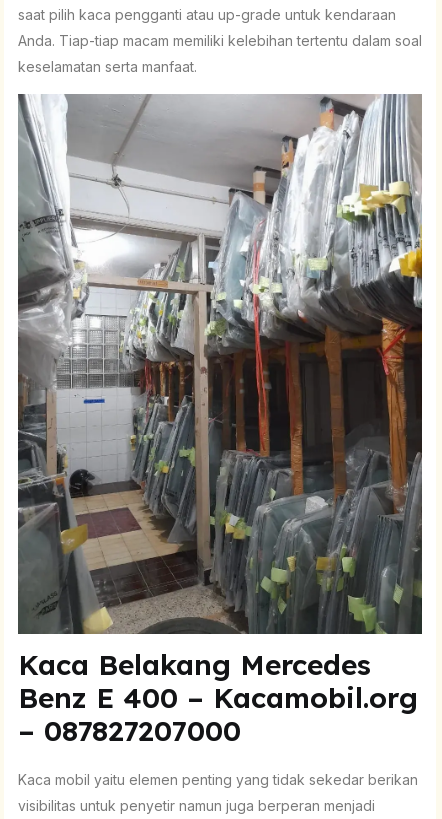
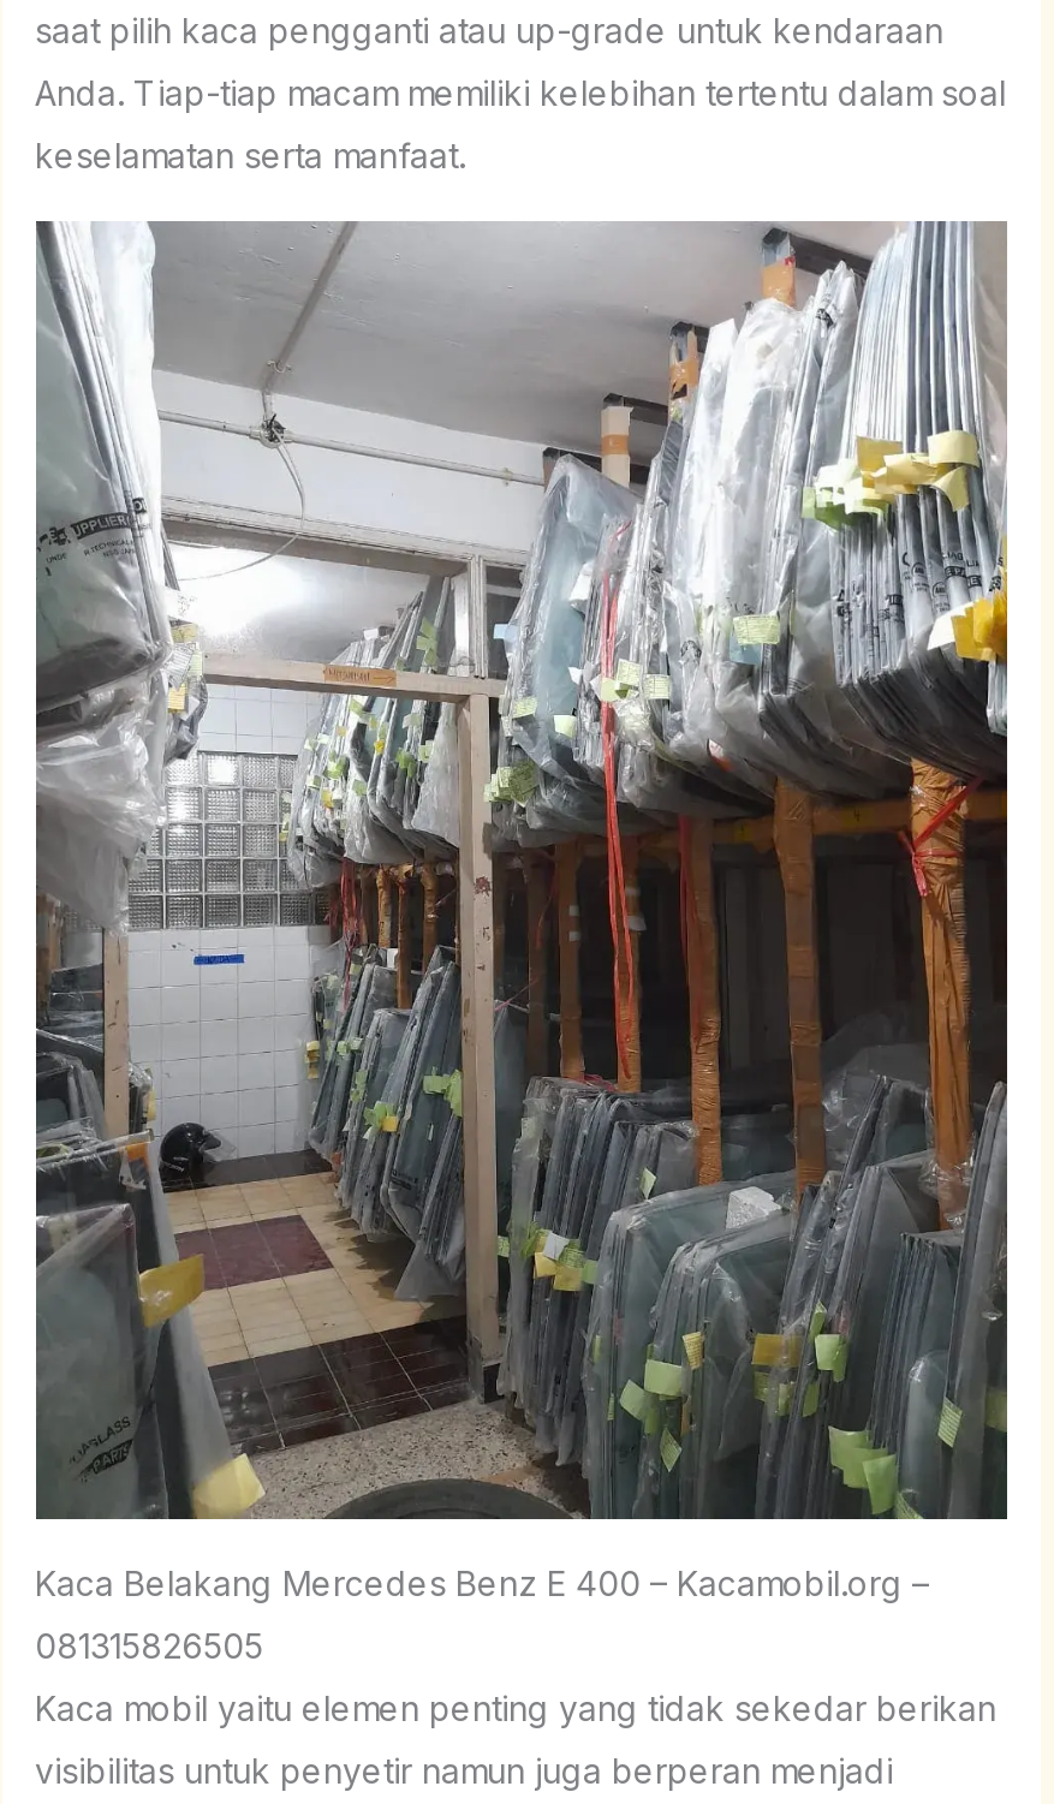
- Kaca Belakang Mercedes
- Benz E 400 – Kacamobil.org
- – 087827207000
+ Kaca Belakang Mercedes Benz E 400 – Kacamobil.org –
+ 081315826505
